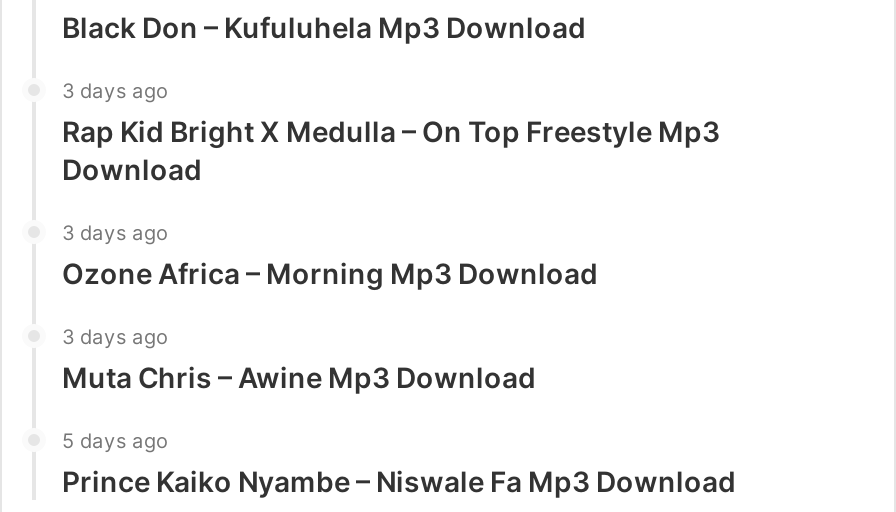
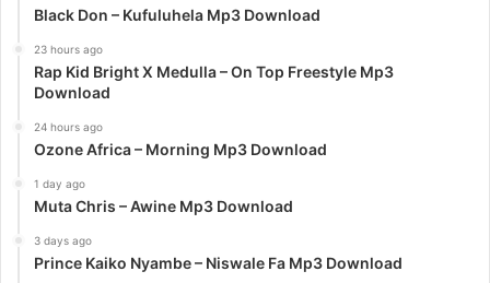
- 3 days ago
+ 23 hours ago

- 3 days ago
+ 24 hours ago

- 3 days ago
+ 1 day ago

- 5 days ago
+ 3 days ago
